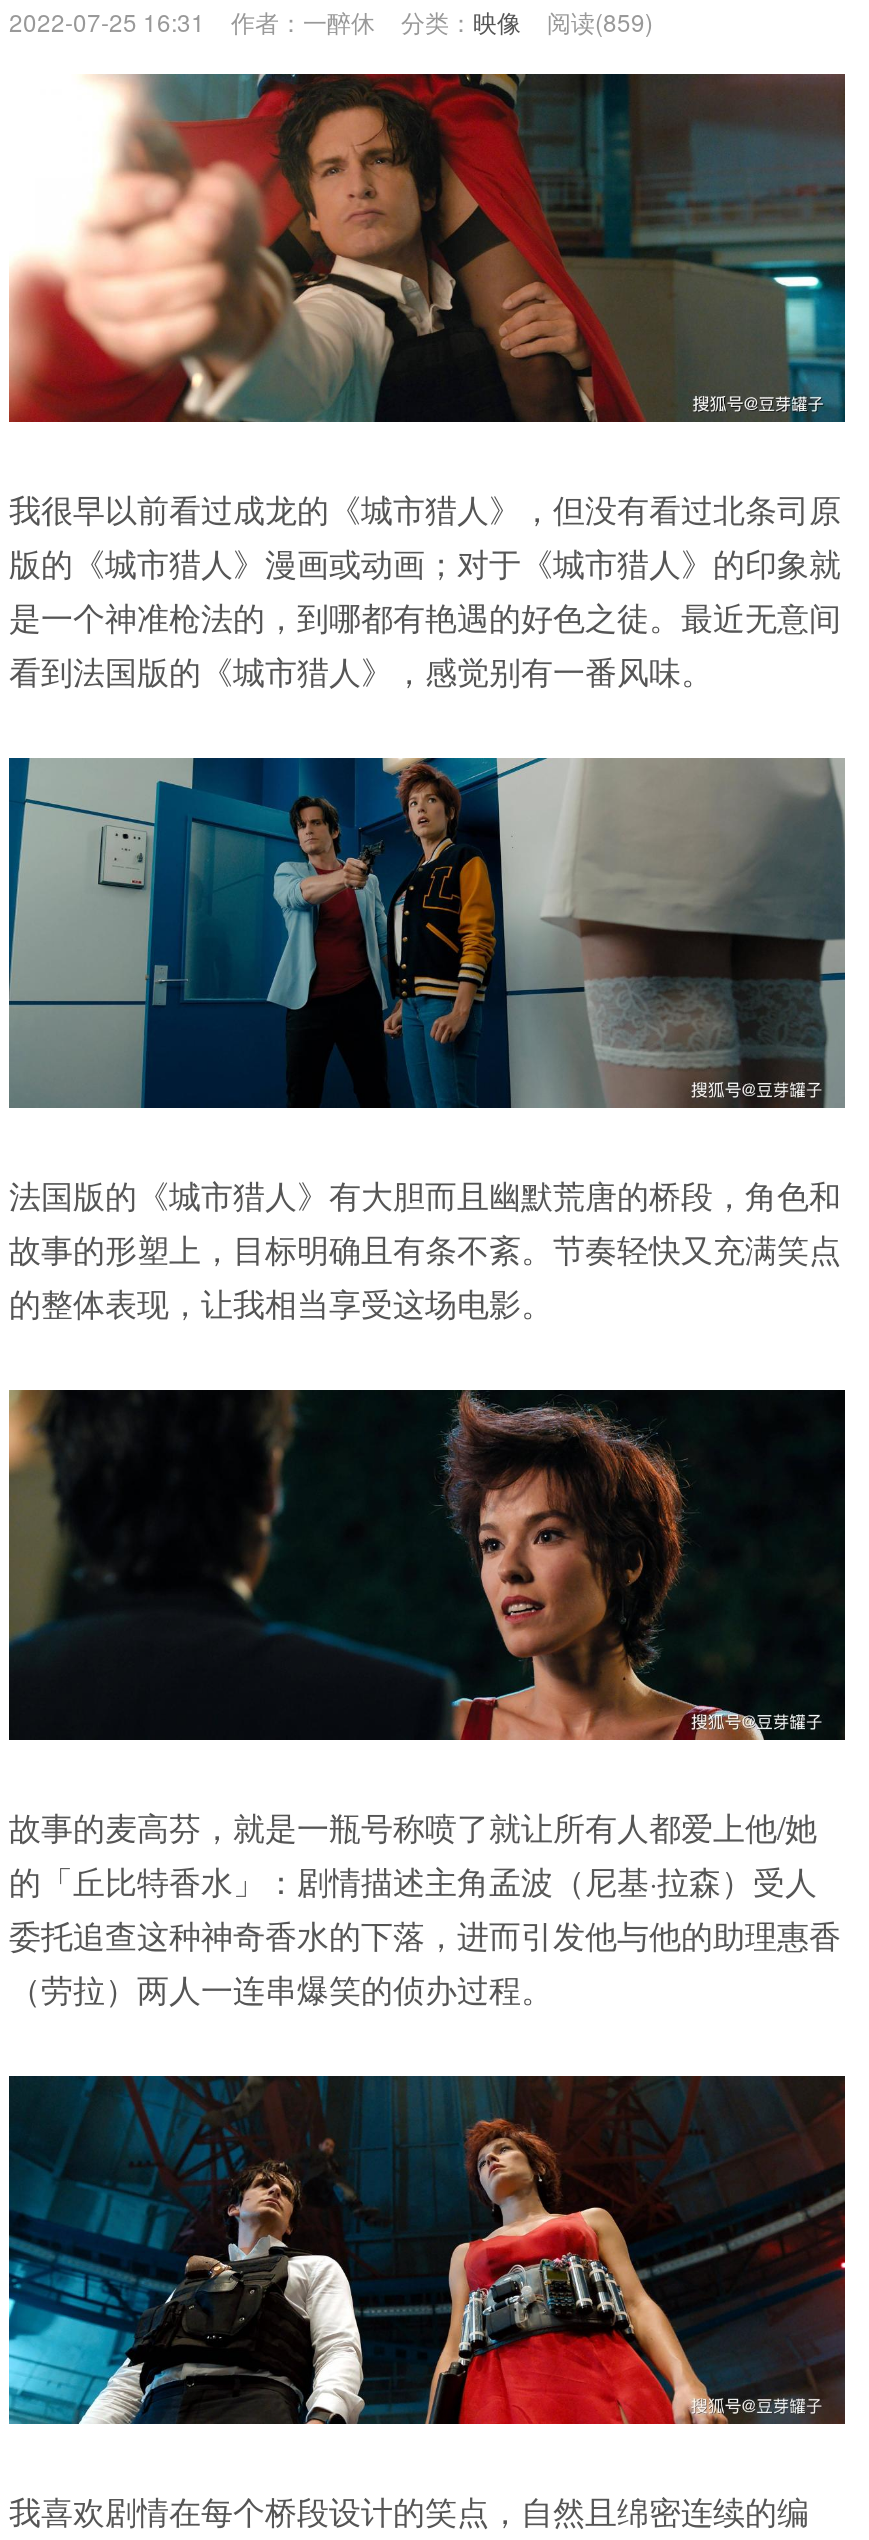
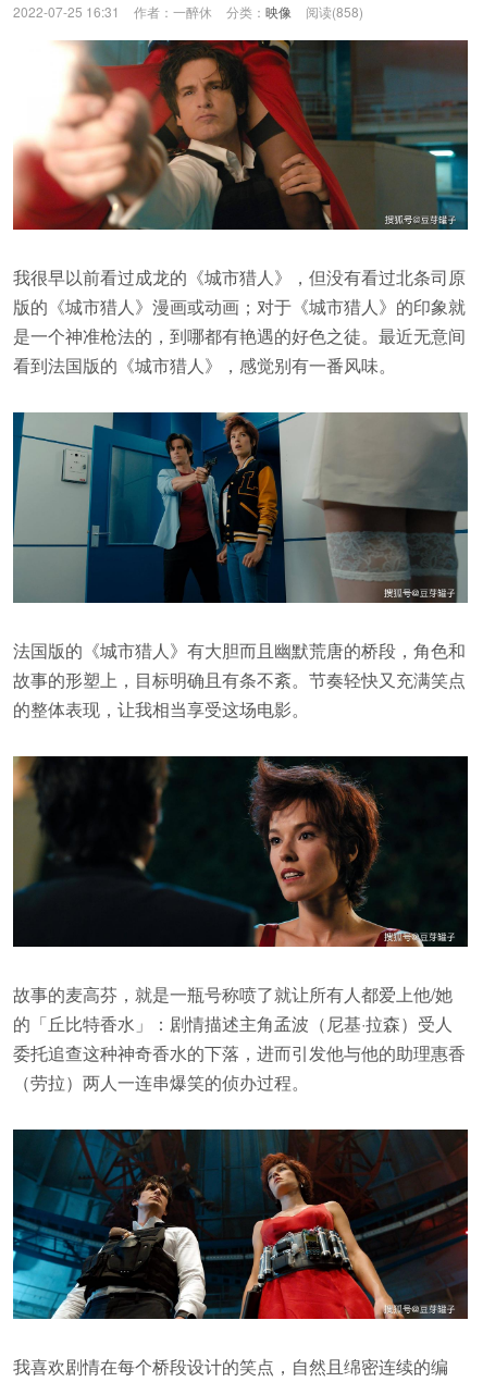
- 2022-07-25 16:31 作者：一醉休 分类：映像 阅读(859)
+ 2022-07-25 16:31 作者：一醉休 分类：映像 阅读(858)
